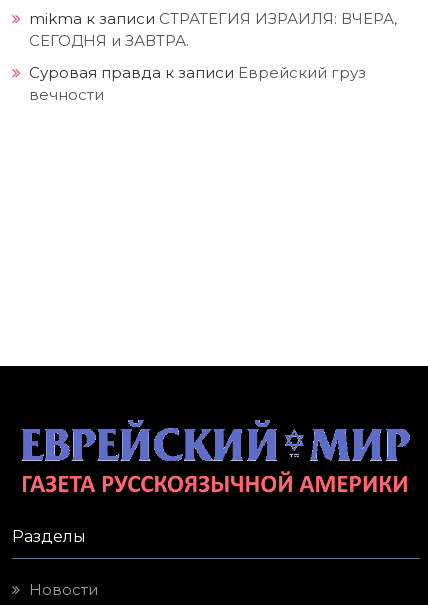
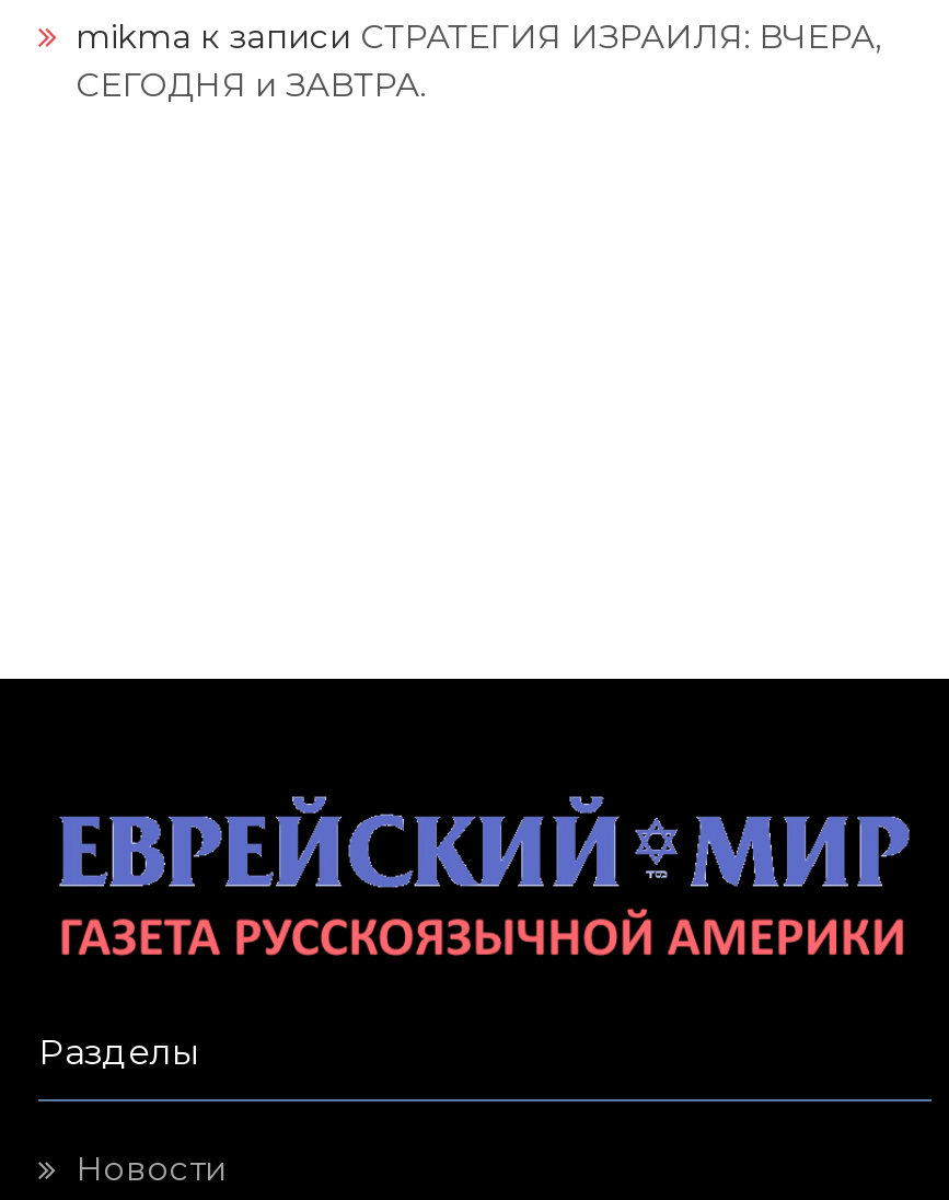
- Суровая правда к записи Еврейский груз
- вечности
